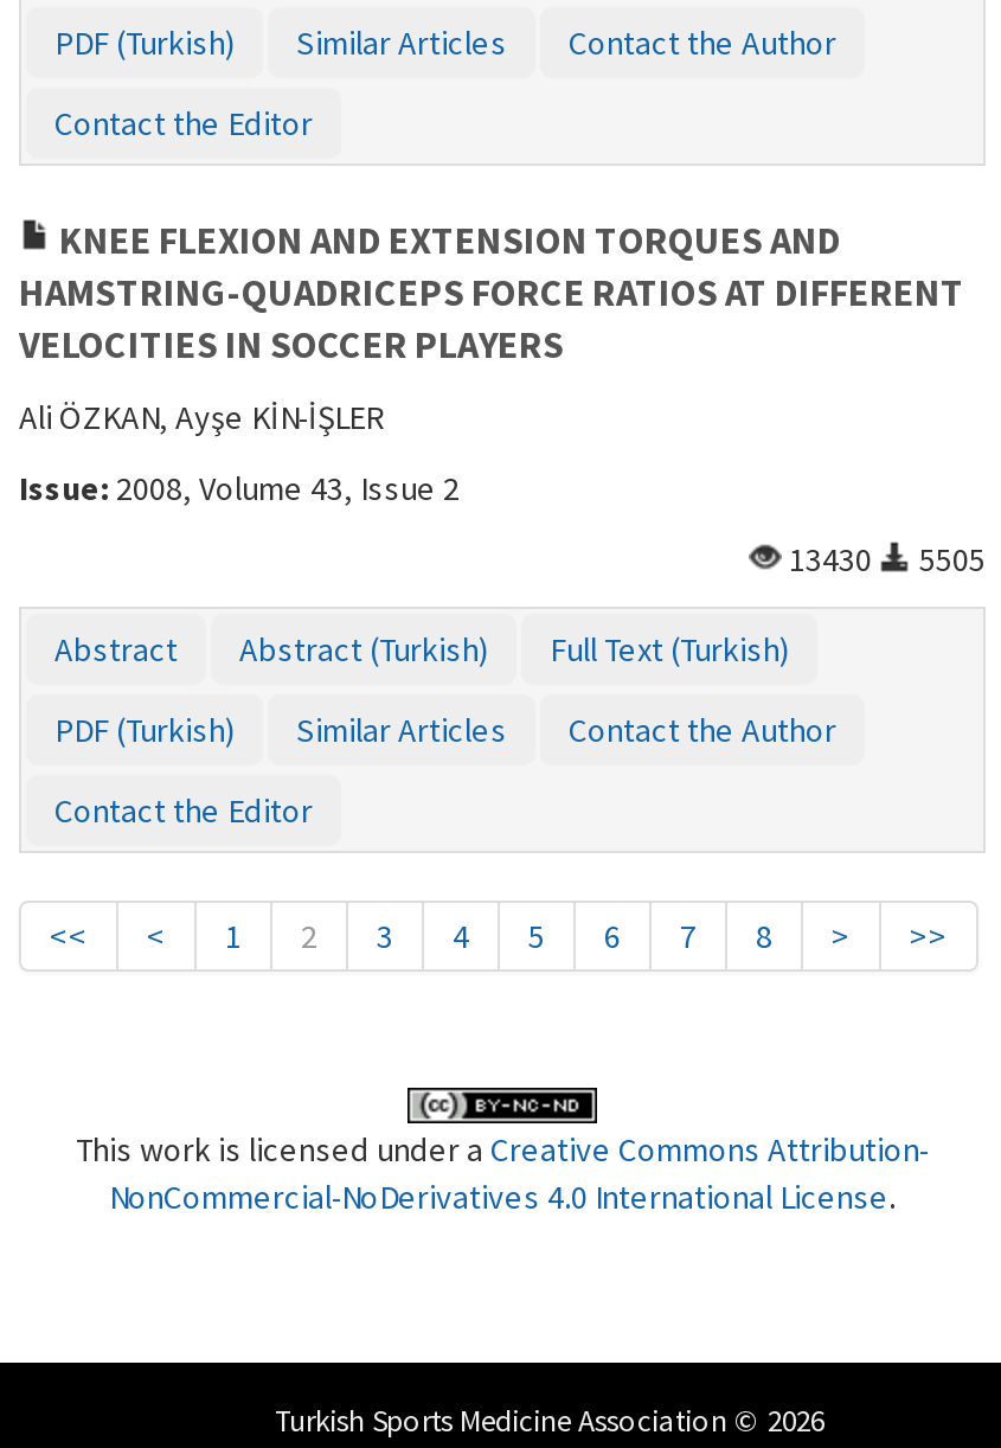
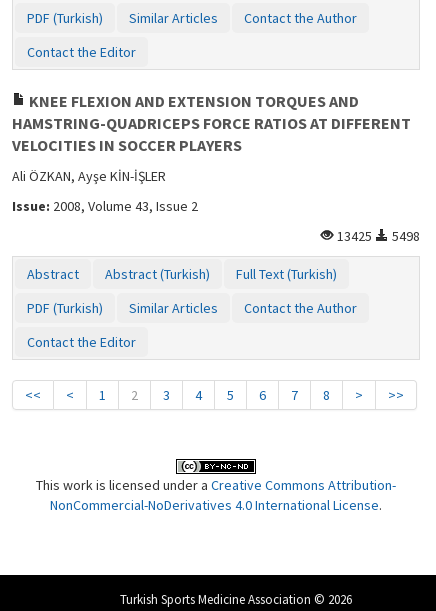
- 13430
+ 13425

- 5505
+ 5498
